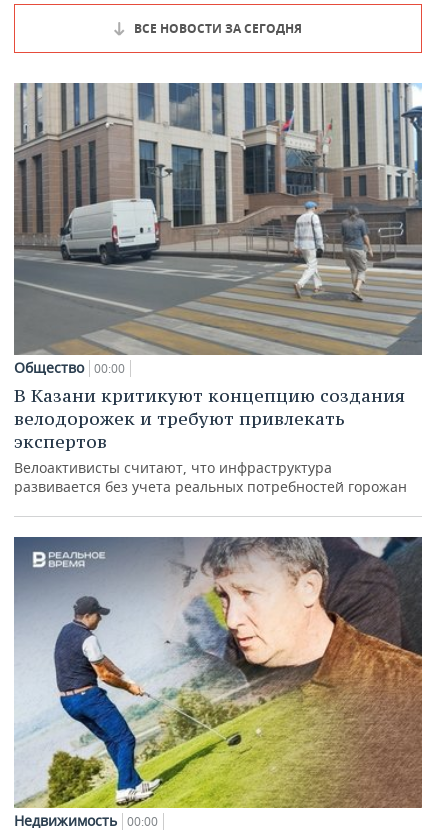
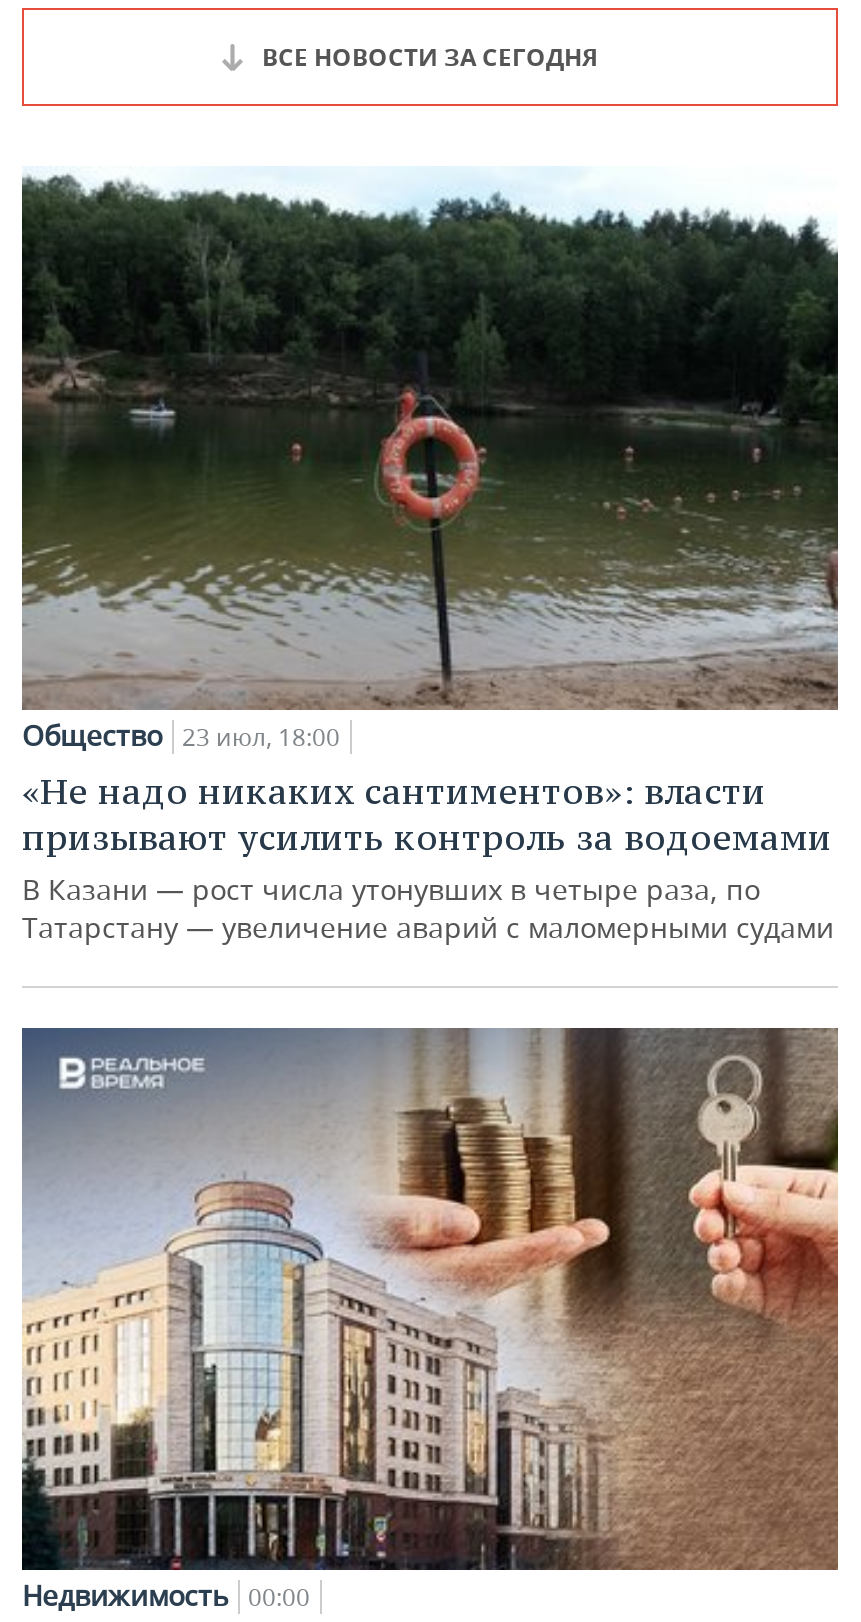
- [image]
- Общество 00:00
- В Казани критикуют концепцию создания
- велодорожек и требуют привлекать
- экспертов
- Велоактивисты считают, что инфраструктура
- развивается без учета реальных потребностей горожан
+ [image]
+ Общество 23 июл, 18:00
+ «Не надо никаких сантиментов»: власти
+ призывают усилить контроль за водоемами
+ В Казани — рост числа утонувших в четыре раза, по
+ Татарстану — увеличение аварий с маломерными судами

- [image]
+ [image]
